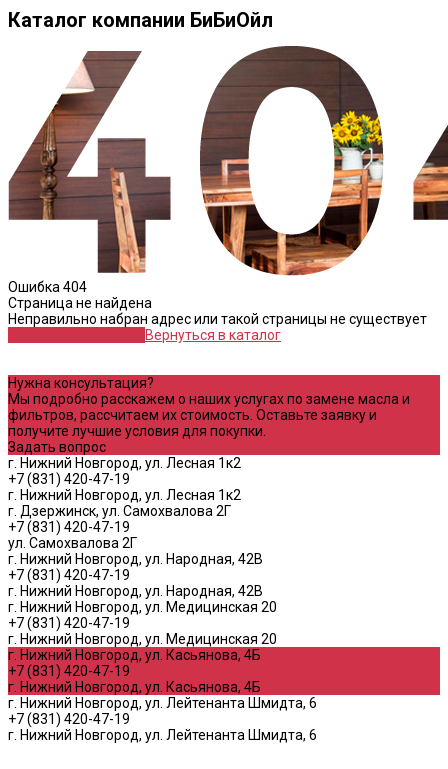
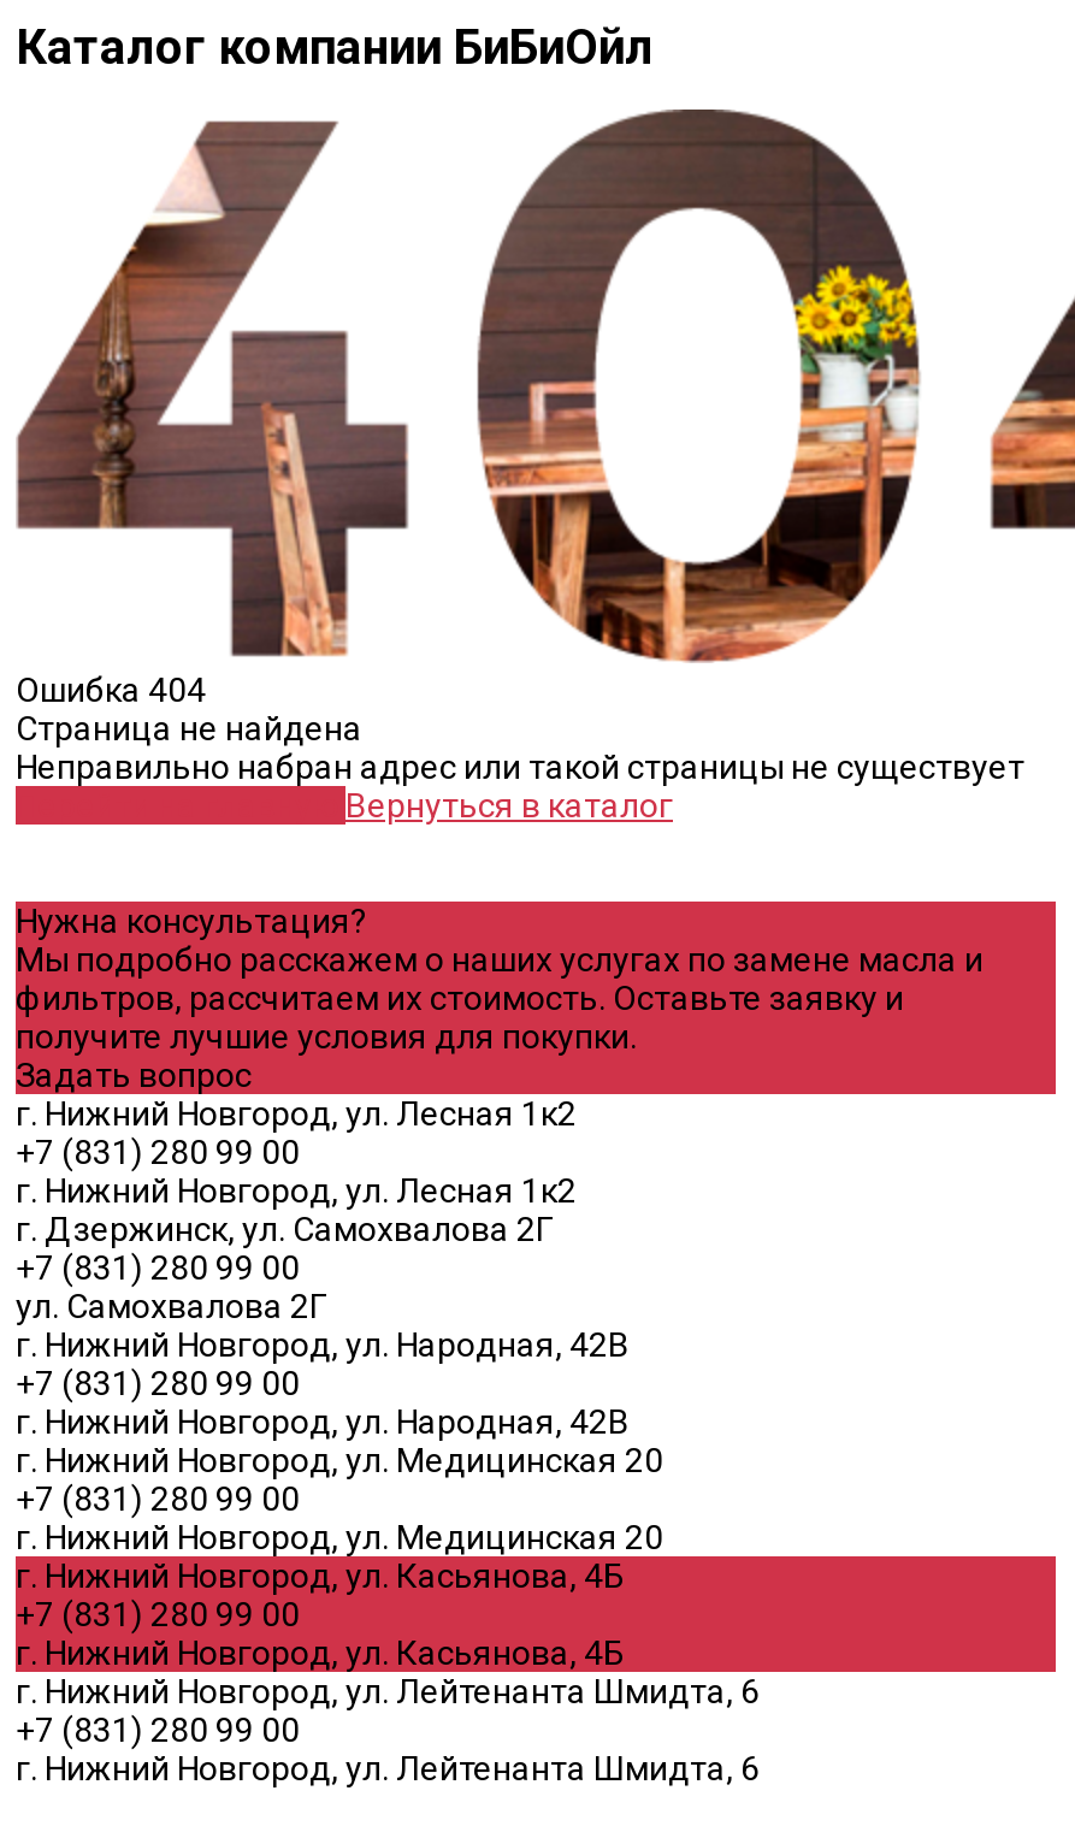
- +7 (831) 420-47-19
+ +7 (831) 280 99 00

- +7 (831) 420-47-19
+ +7 (831) 280 99 00

- +7 (831) 420-47-19
+ +7 (831) 280 99 00

- +7 (831) 420-47-19
+ +7 (831) 280 99 00

- +7 (831) 420-47-19
+ +7 (831) 280 99 00

- +7 (831) 420-47-19
+ +7 (831) 280 99 00
